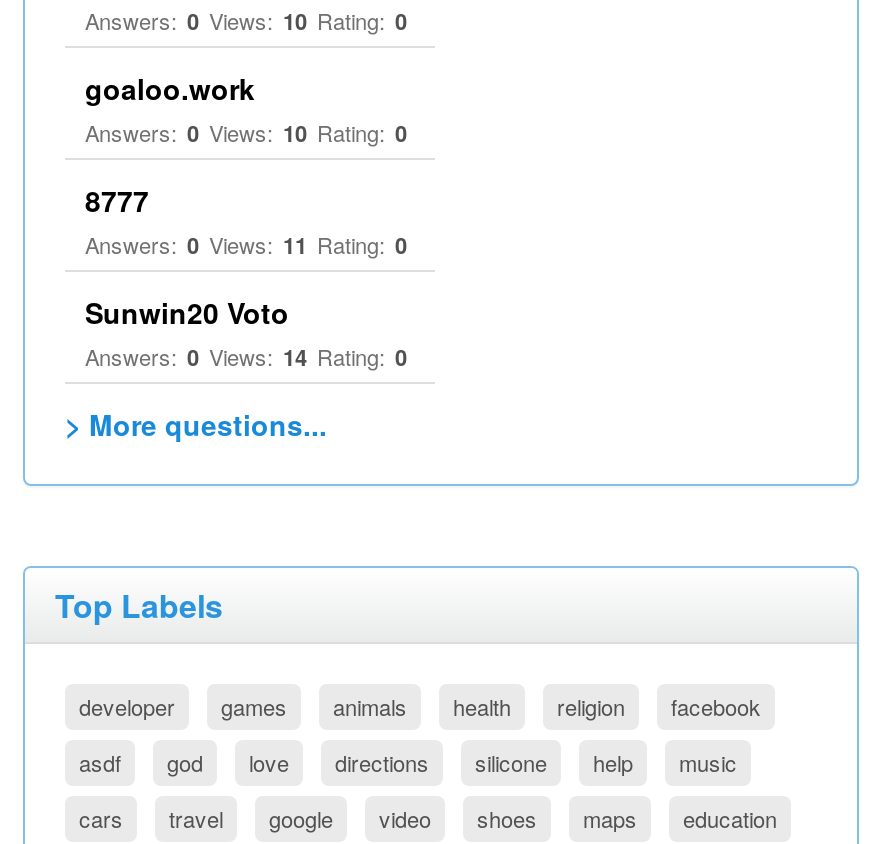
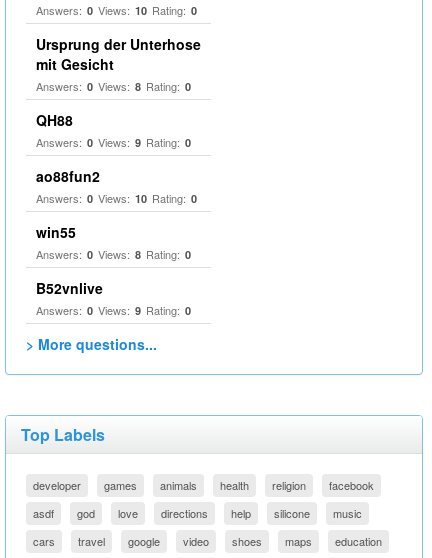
- goaloo.work
+ Ursprung der Unterhose
+ mit Gesicht
+ Answers: 0 Views: 8 Rating: 0
+ QH88
+ Answers: 0 Views: 9 Rating: 0
+ ao88fun2

- 8777
- Answers: 0 Views: 11 Rating: 0
+ win55
+ Answers: 0 Views: 8 Rating: 0

- Sunwin20 Voto
- Answers: 0 Views: 14 Rating: 0
+ B52vnlive
+ Answers: 0 Views: 9 Rating: 0

moved down: silicone
